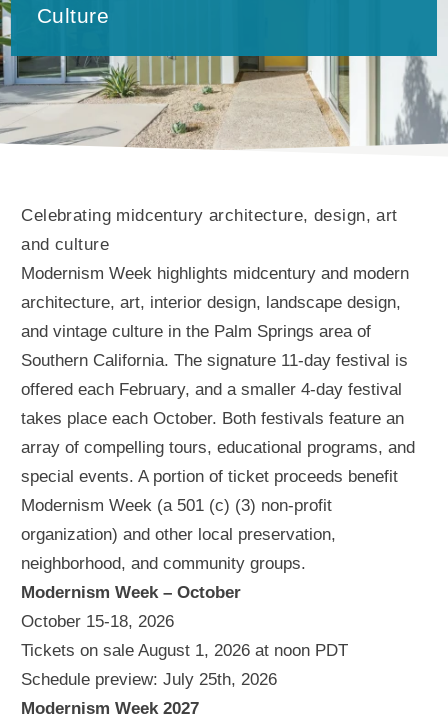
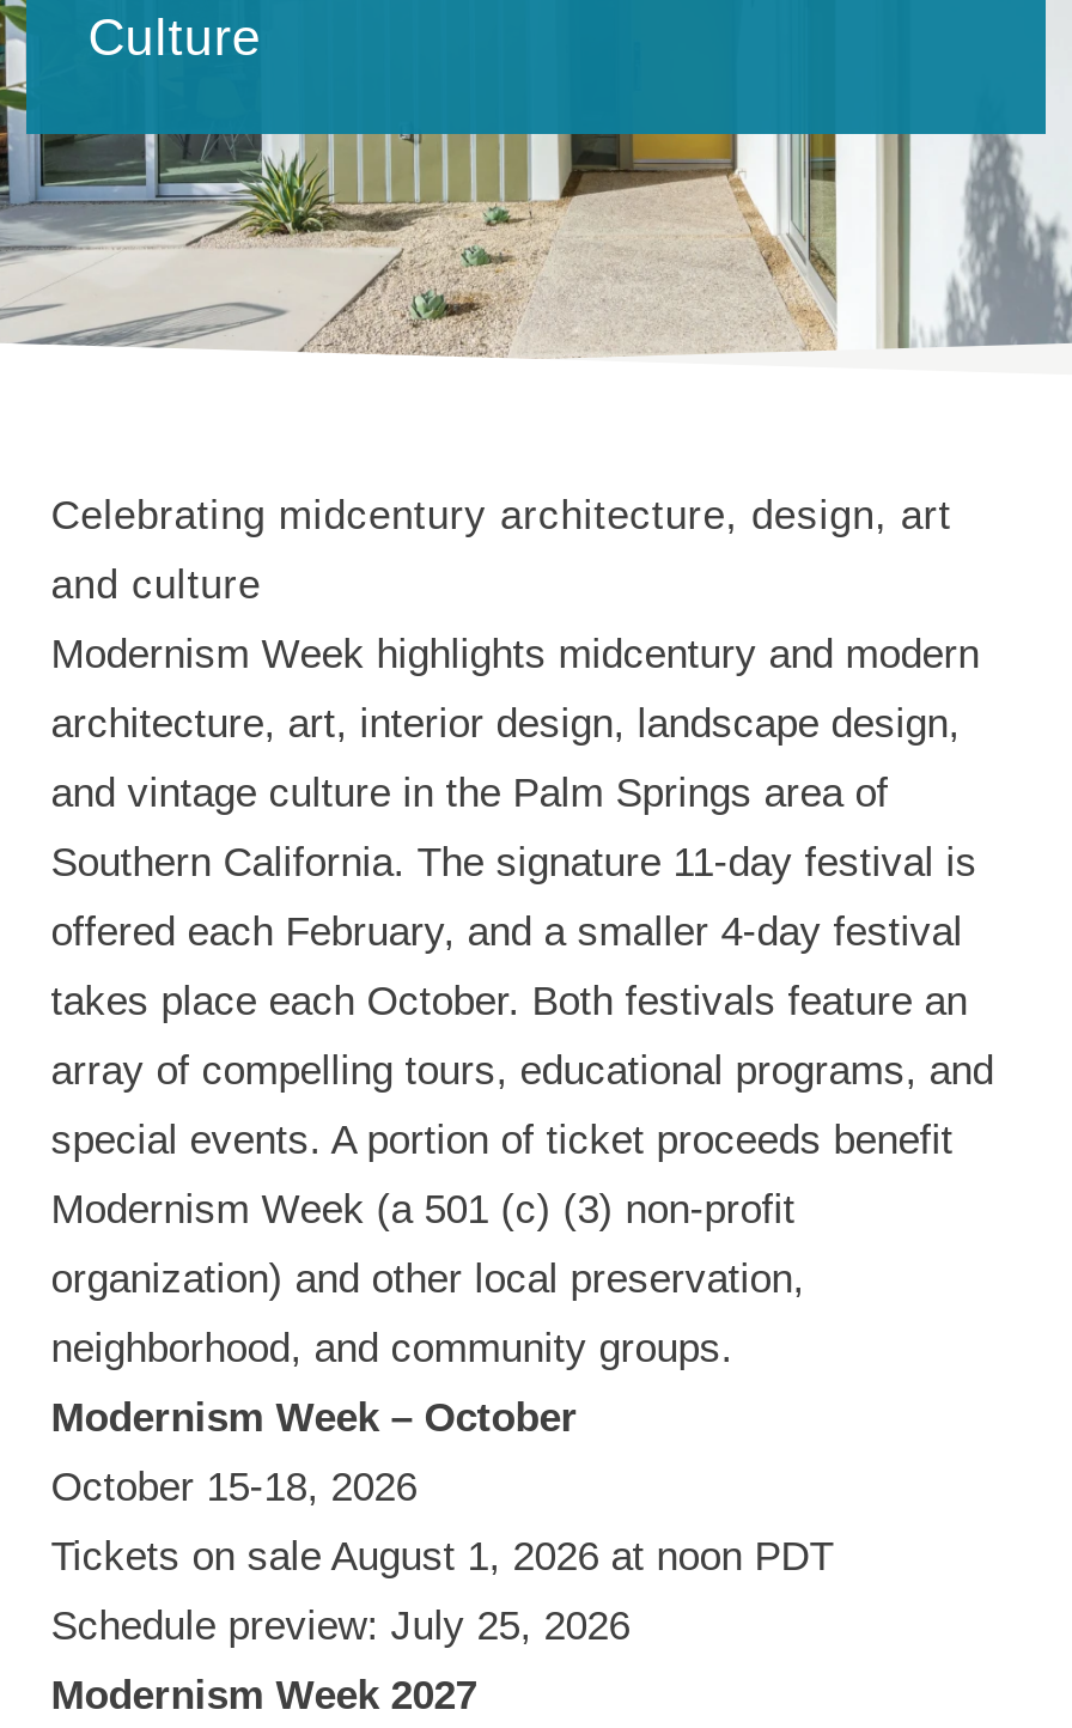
- Schedule preview: July 25th, 2026
+ Schedule preview: July 25, 2026
